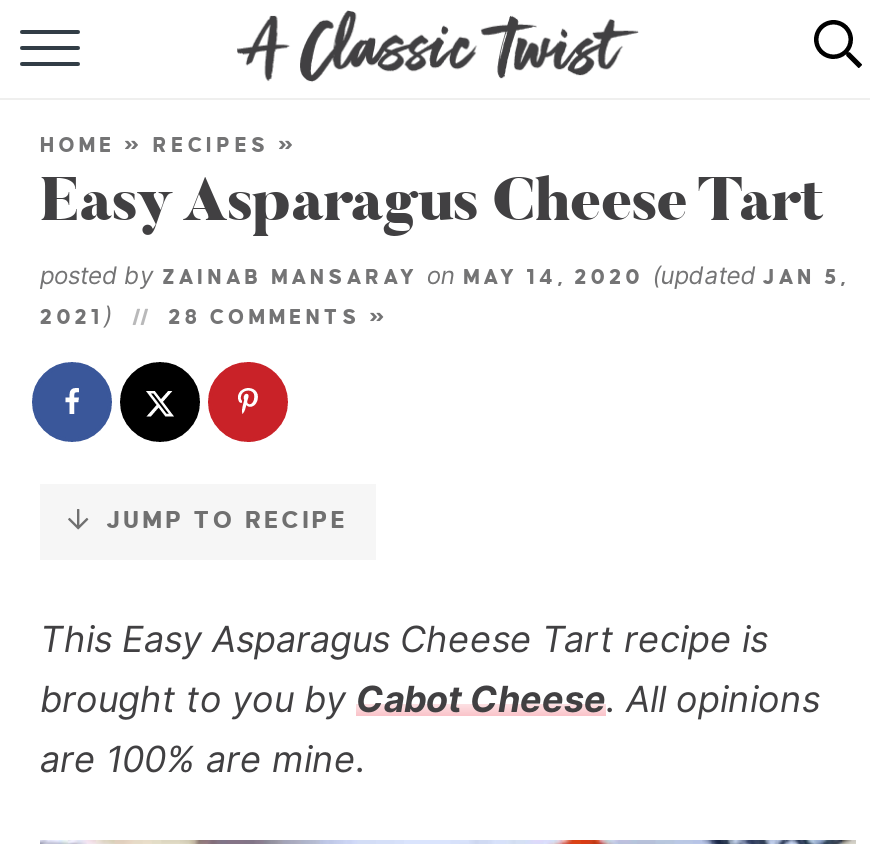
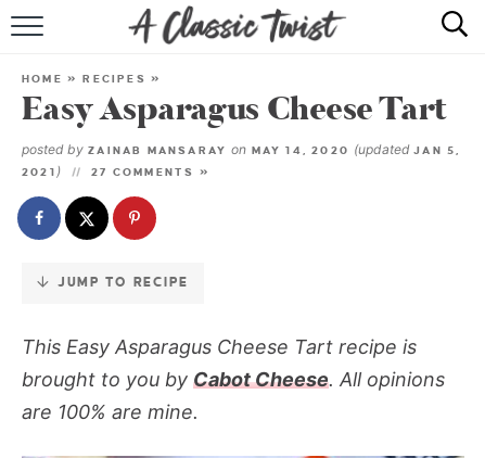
- 28 COMMENTS »
+ 27 COMMENTS »
